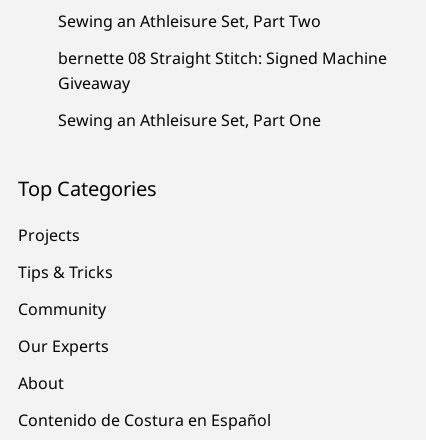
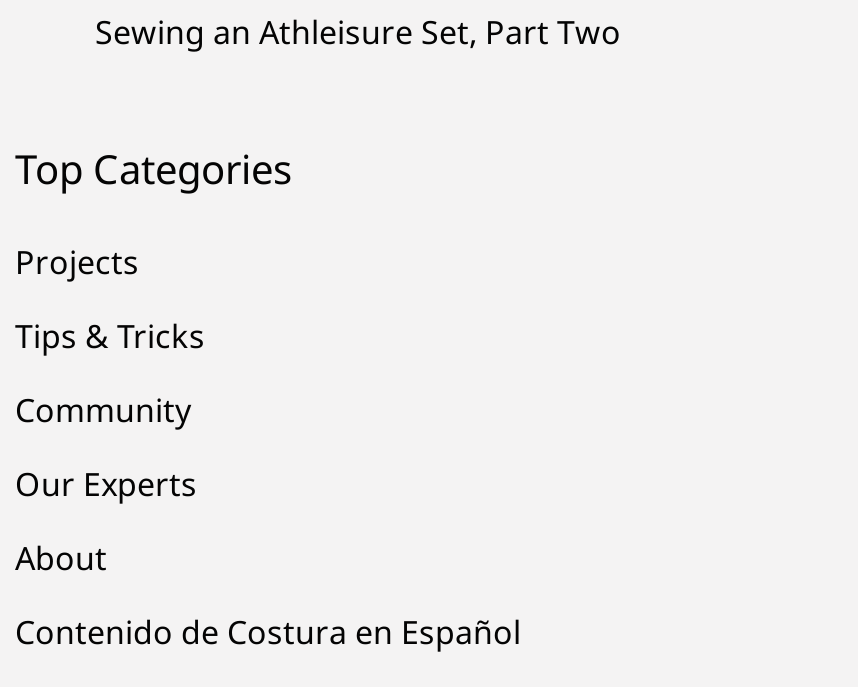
- bernette 08 Straight Stitch: Signed Machine
- Giveaway
- Sewing an Athleisure Set, Part One
